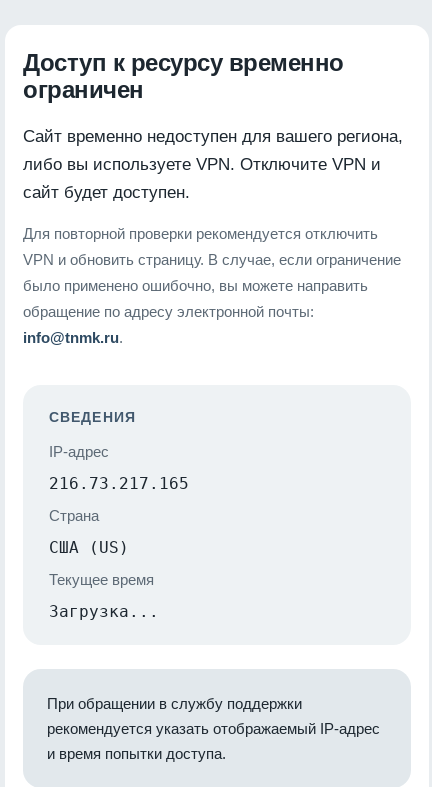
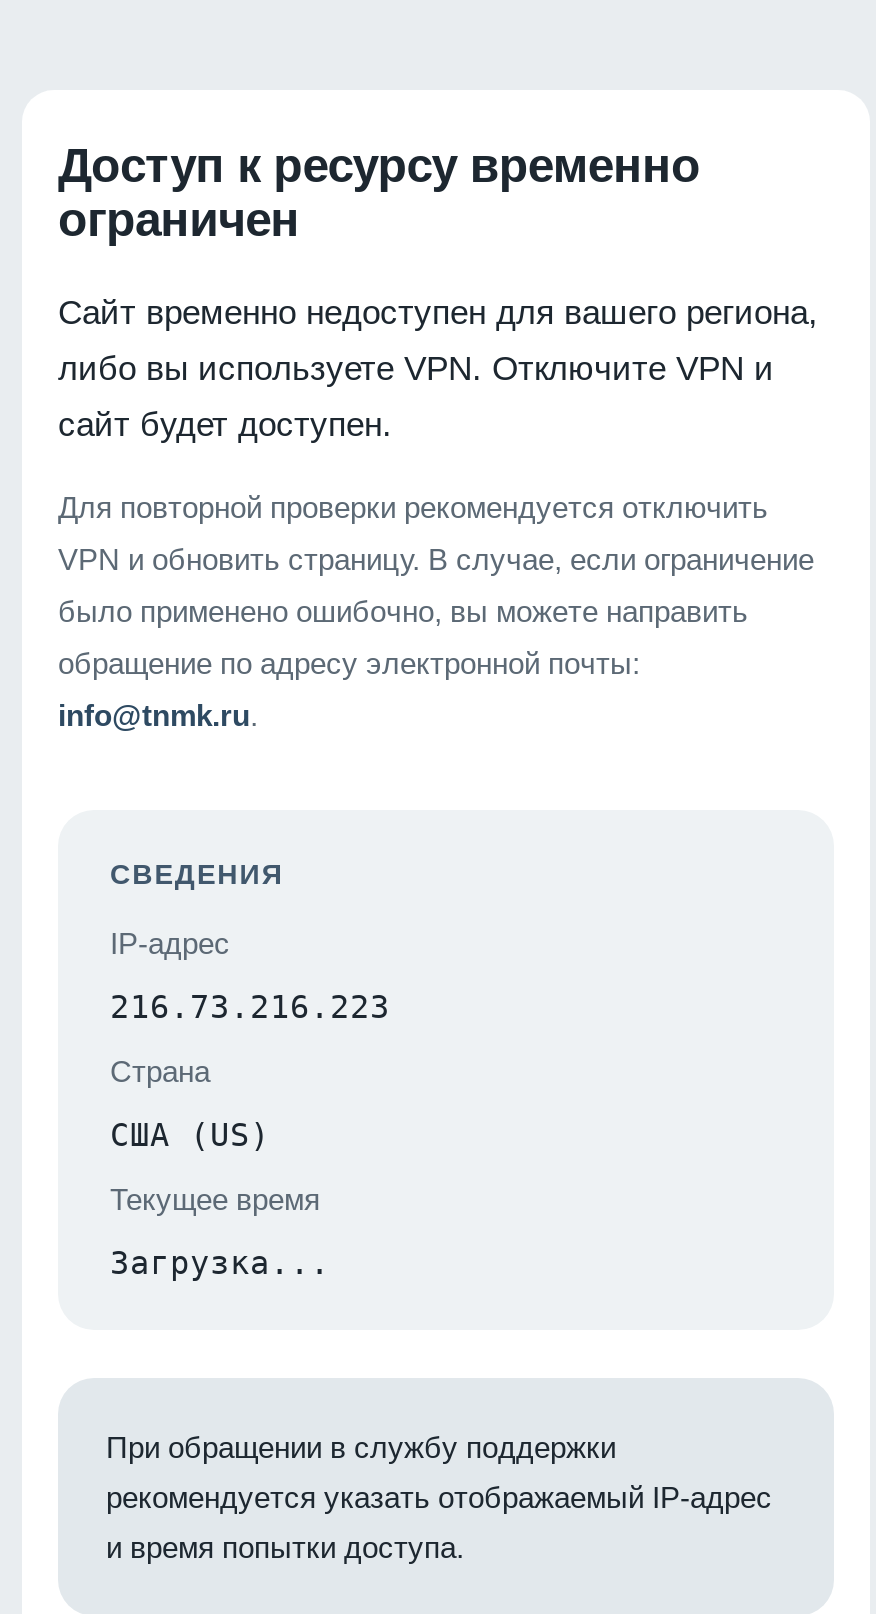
- 216.73.217.165
+ 216.73.216.223
